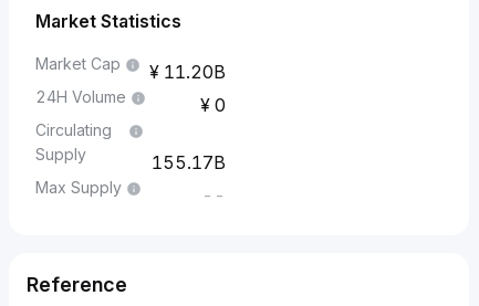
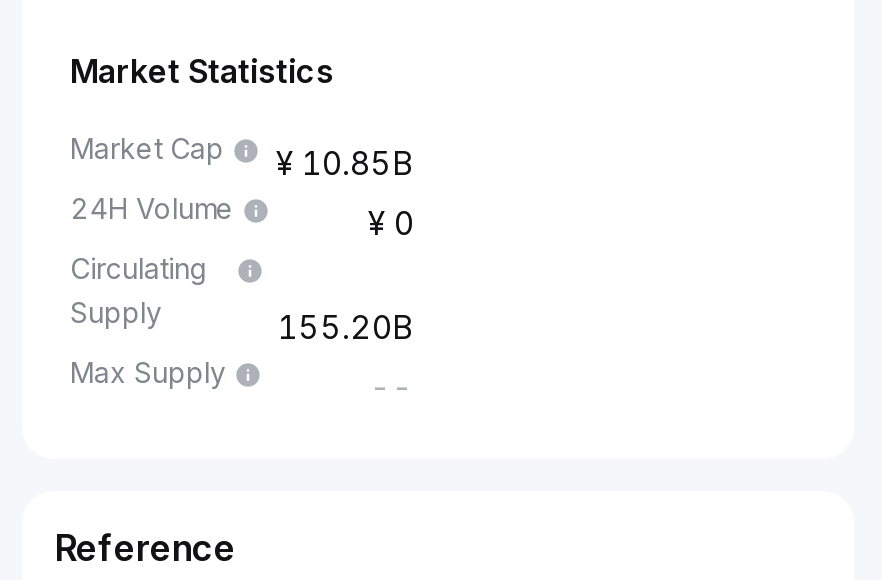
- 11.20B
+ 10.85B

- 155.17B
+ 155.20B
